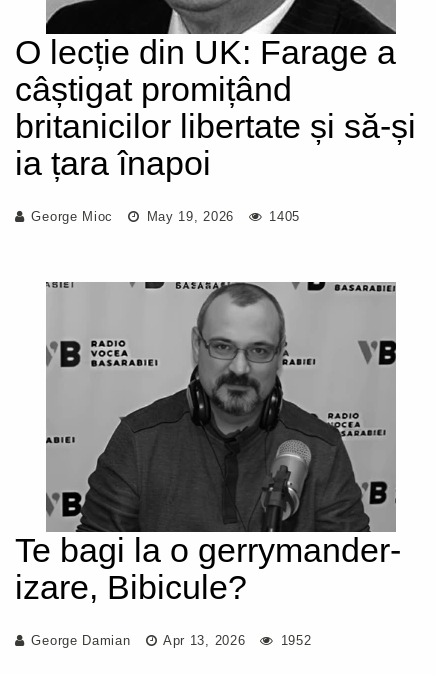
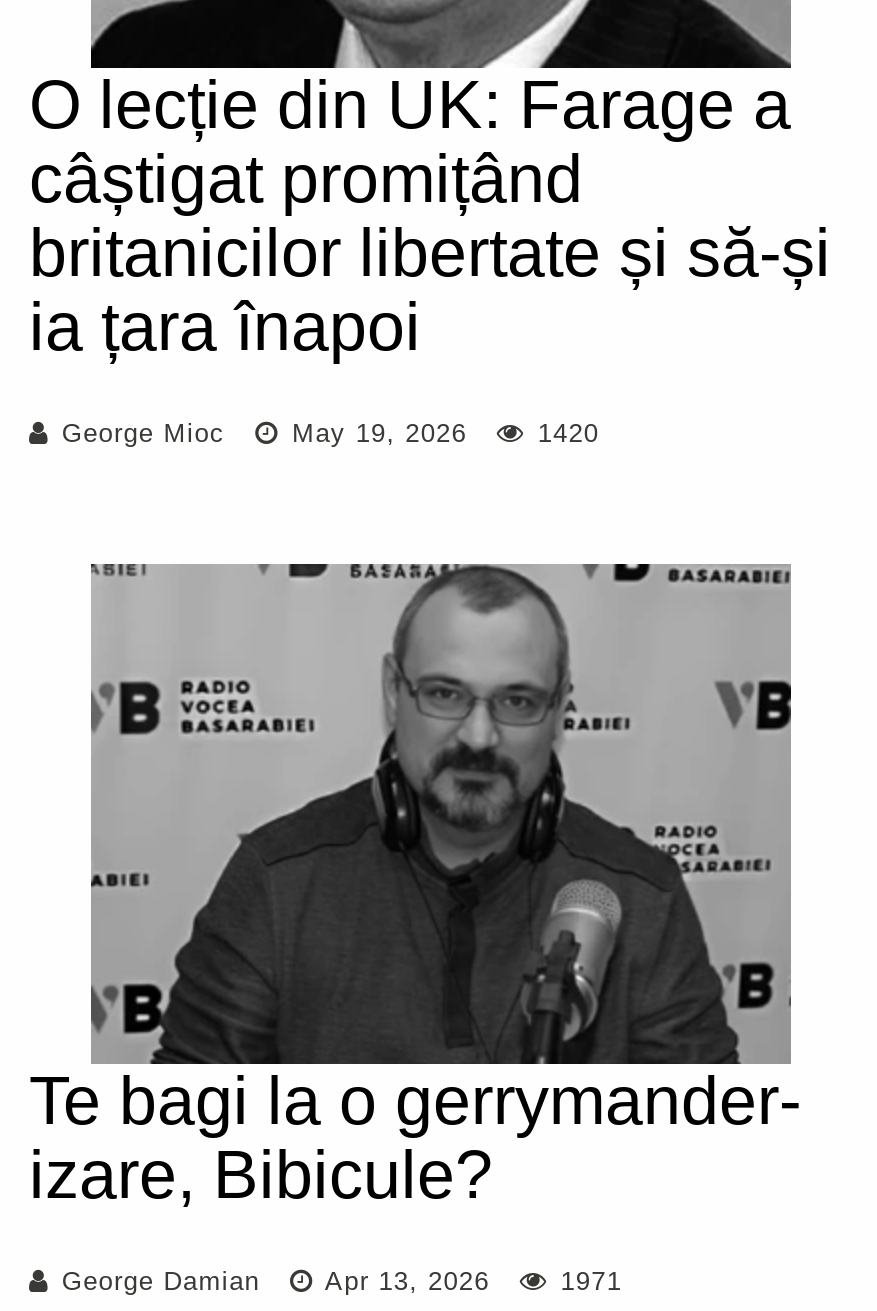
- 1405
+ 1420

- 1952
+ 1971
